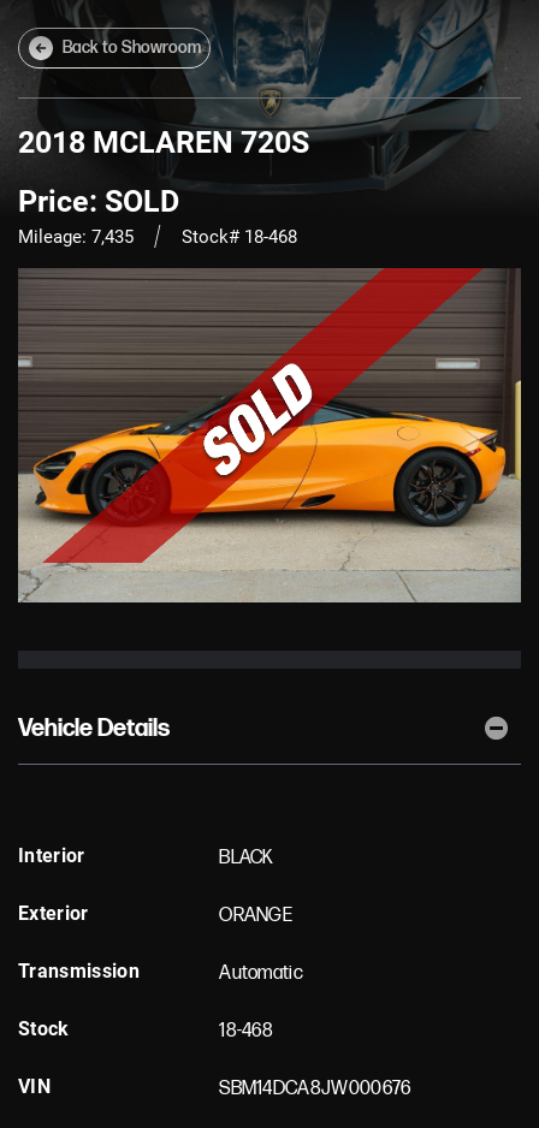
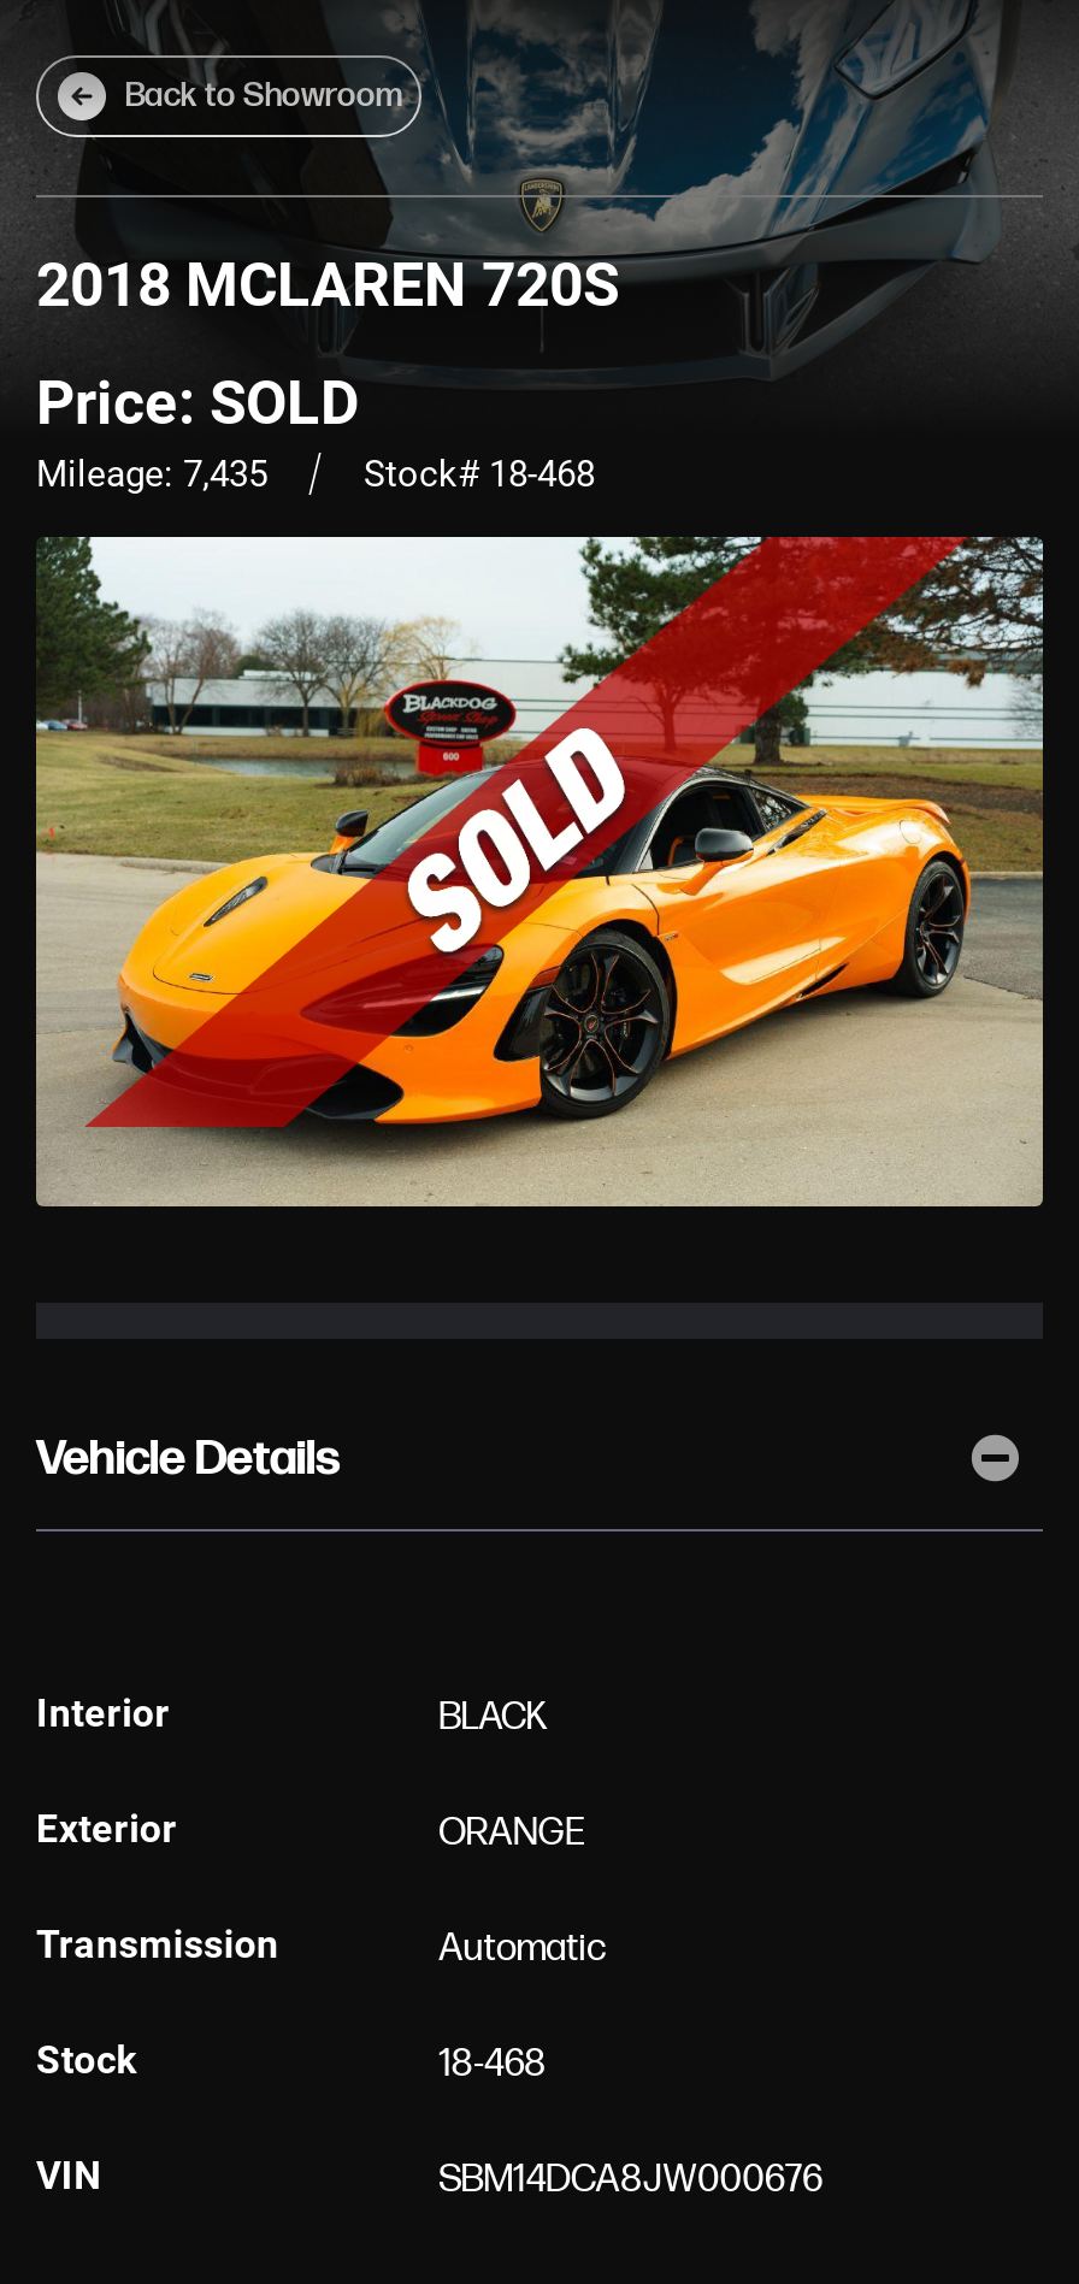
- [image]
+ [image]
